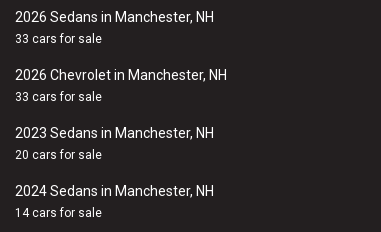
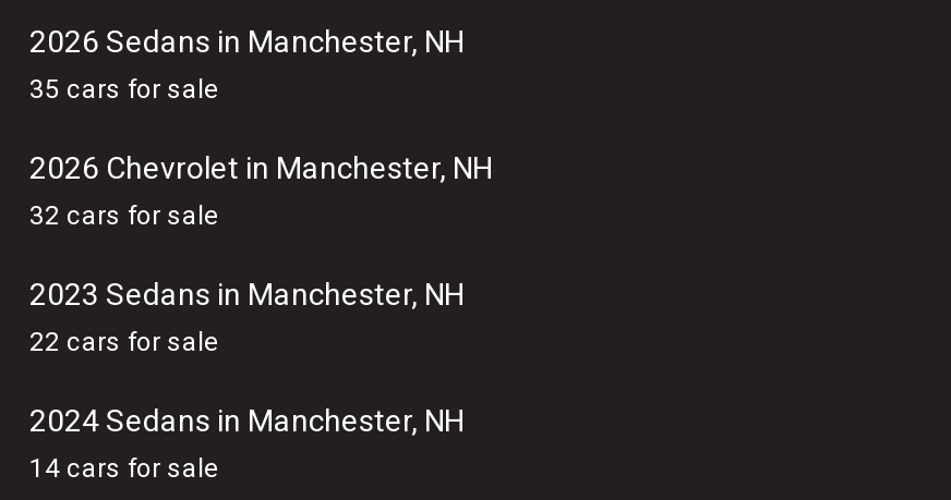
- 33 cars for sale
+ 35 cars for sale

- 33 cars for sale
+ 32 cars for sale

- 20 cars for sale
+ 22 cars for sale
